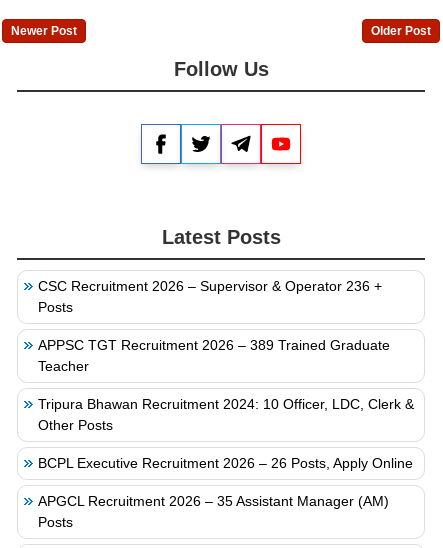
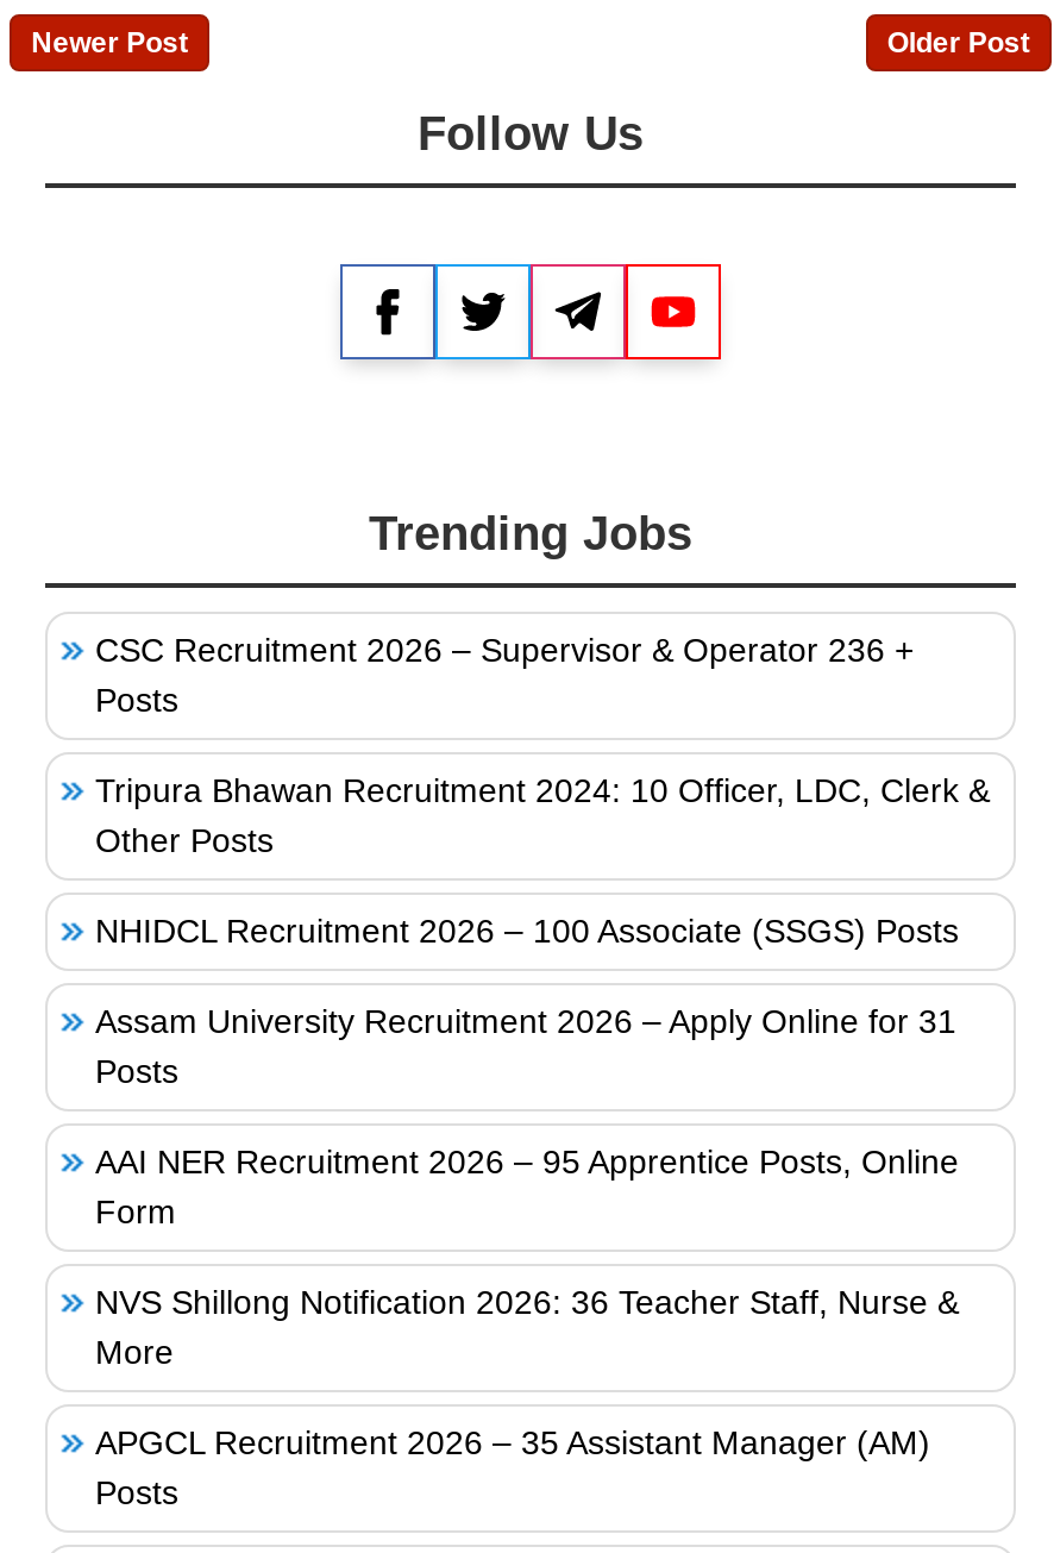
- Latest Posts
+ Trending Jobs

- APPSC TGT Recruitment 2026 – 389 Trained Graduate
- Teacher

moved up: Tripura Bhawan Recruitment 2024: 10 Officer, LDC, Clerk & | Other Posts

- BCPL Executive Recruitment 2026 – 26 Posts, Apply Online
+ NHIDCL Recruitment 2026 – 100 Associate (SSGS) Posts
+ Assam University Recruitment 2026 – Apply Online for 31
+ Posts
+ AAI NER Recruitment 2026 – 95 Apprentice Posts, Online
+ Form
+ NVS Shillong Notification 2026: 36 Teacher Staff, Nurse &
+ More
